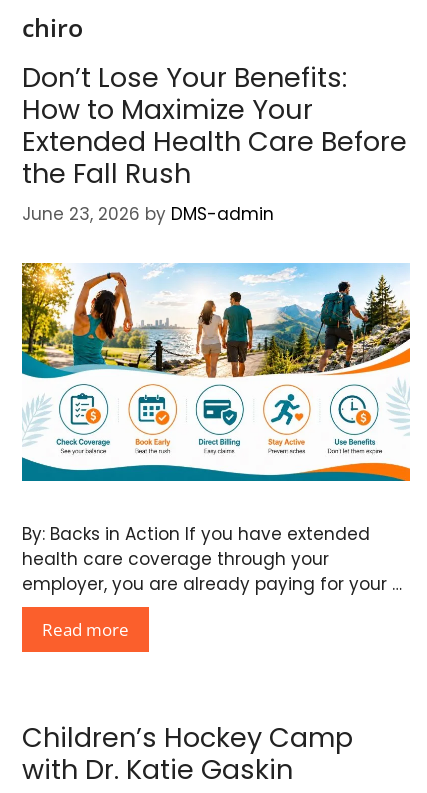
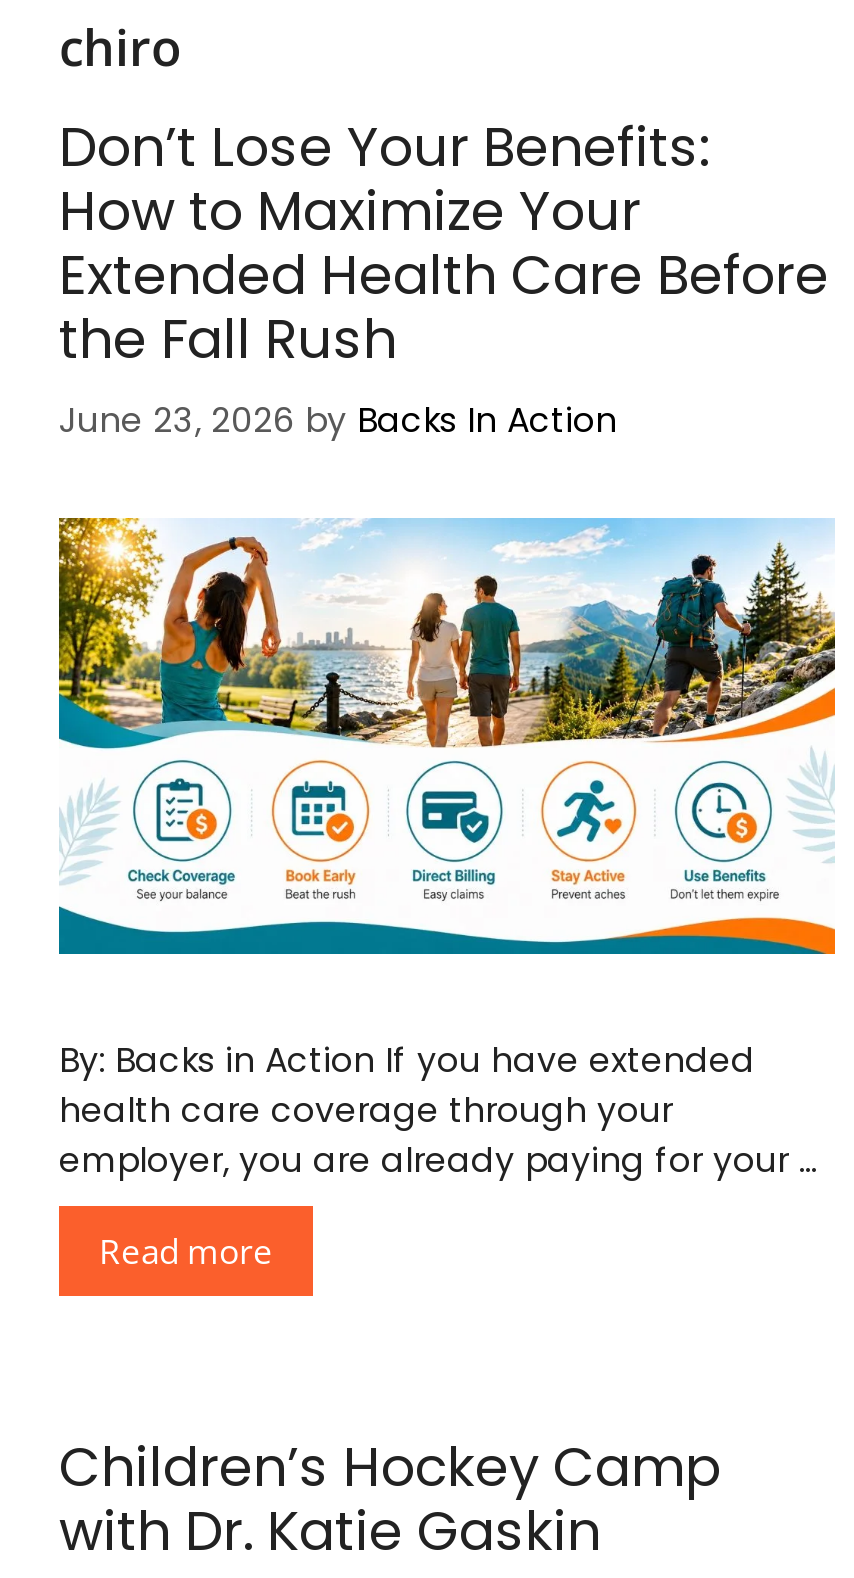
- June 23, 2026 by DMS-admin
+ June 23, 2026 by Backs In Action
